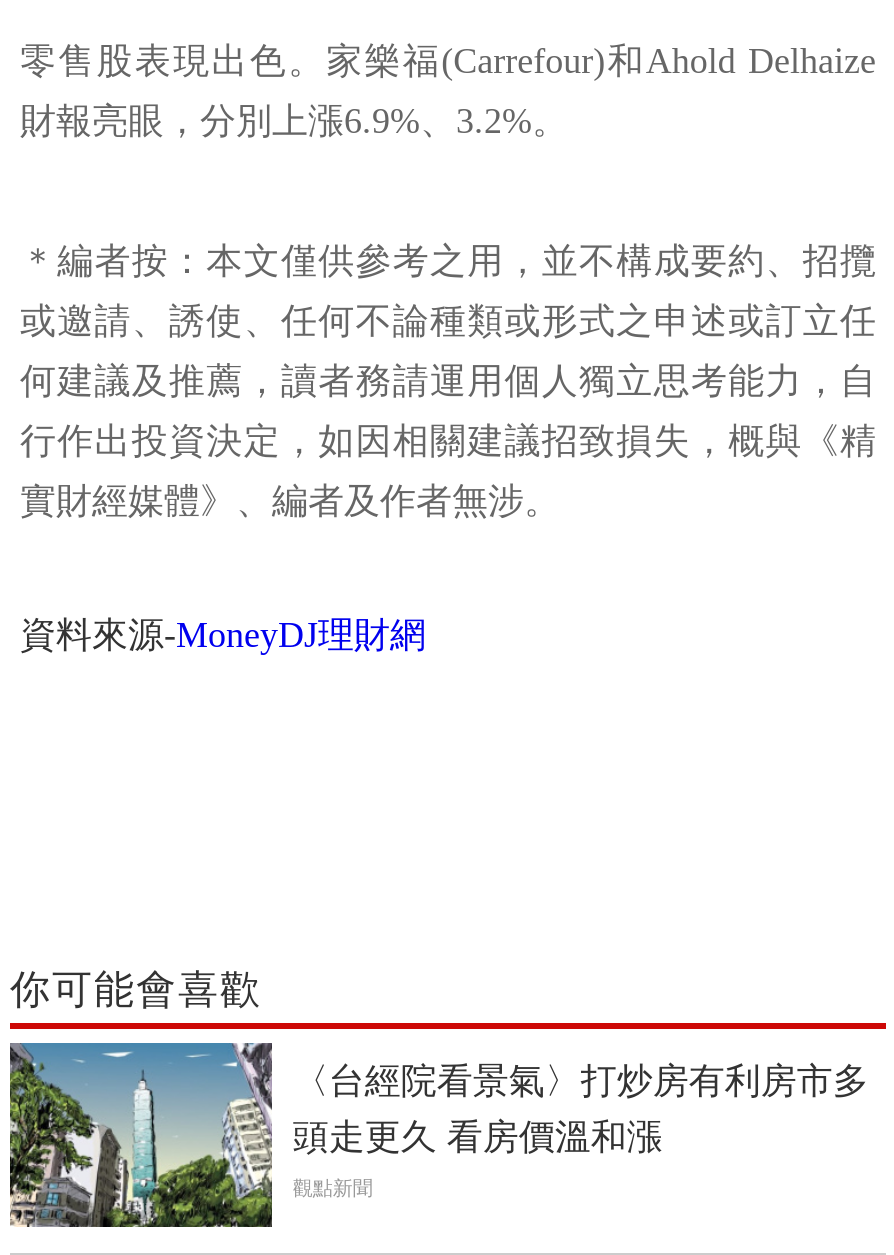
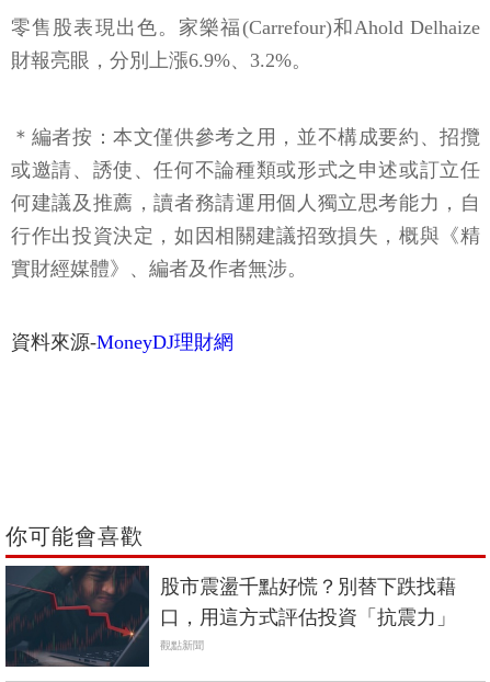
- [image]
- 〈台經院看景氣〉打炒房有利房市多
- 頭走更久 看房價溫和漲
+ [image]
+ 股市震盪千點好慌？別替下跌找藉
+ 口，用這方式評估投資「抗震力」
